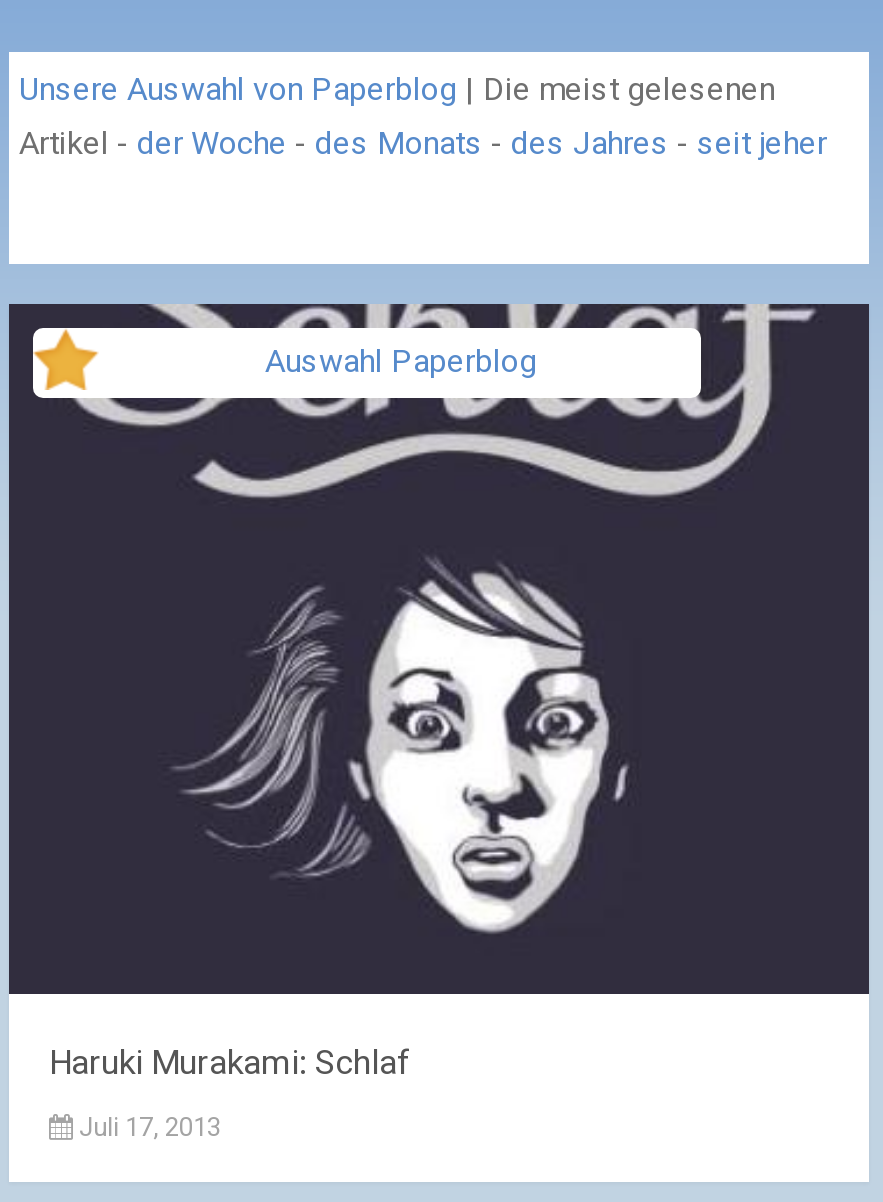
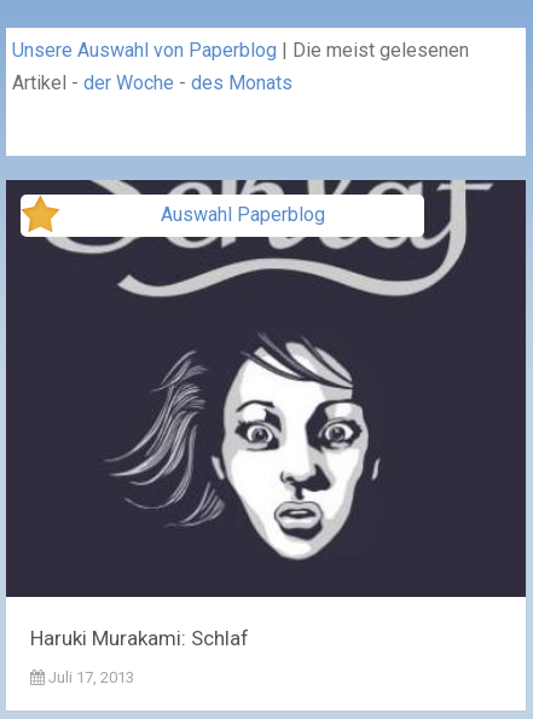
- Artikel - der Woche - des Monats - des Jahres - seit jeher
+ Artikel - der Woche - des Monats
